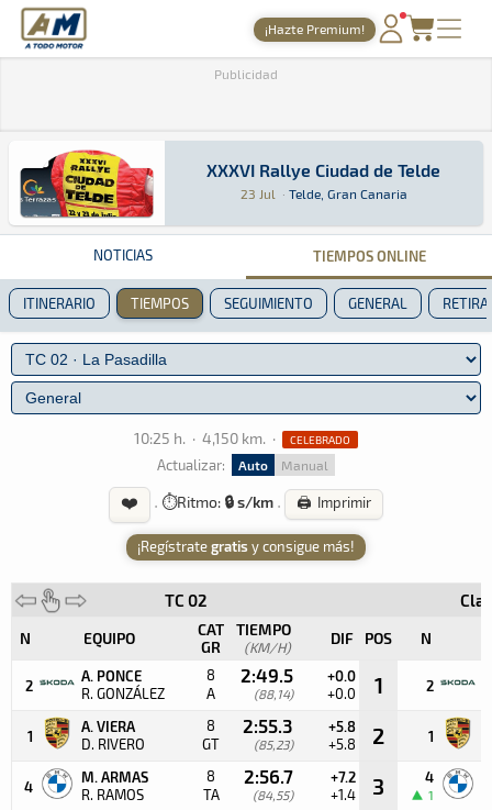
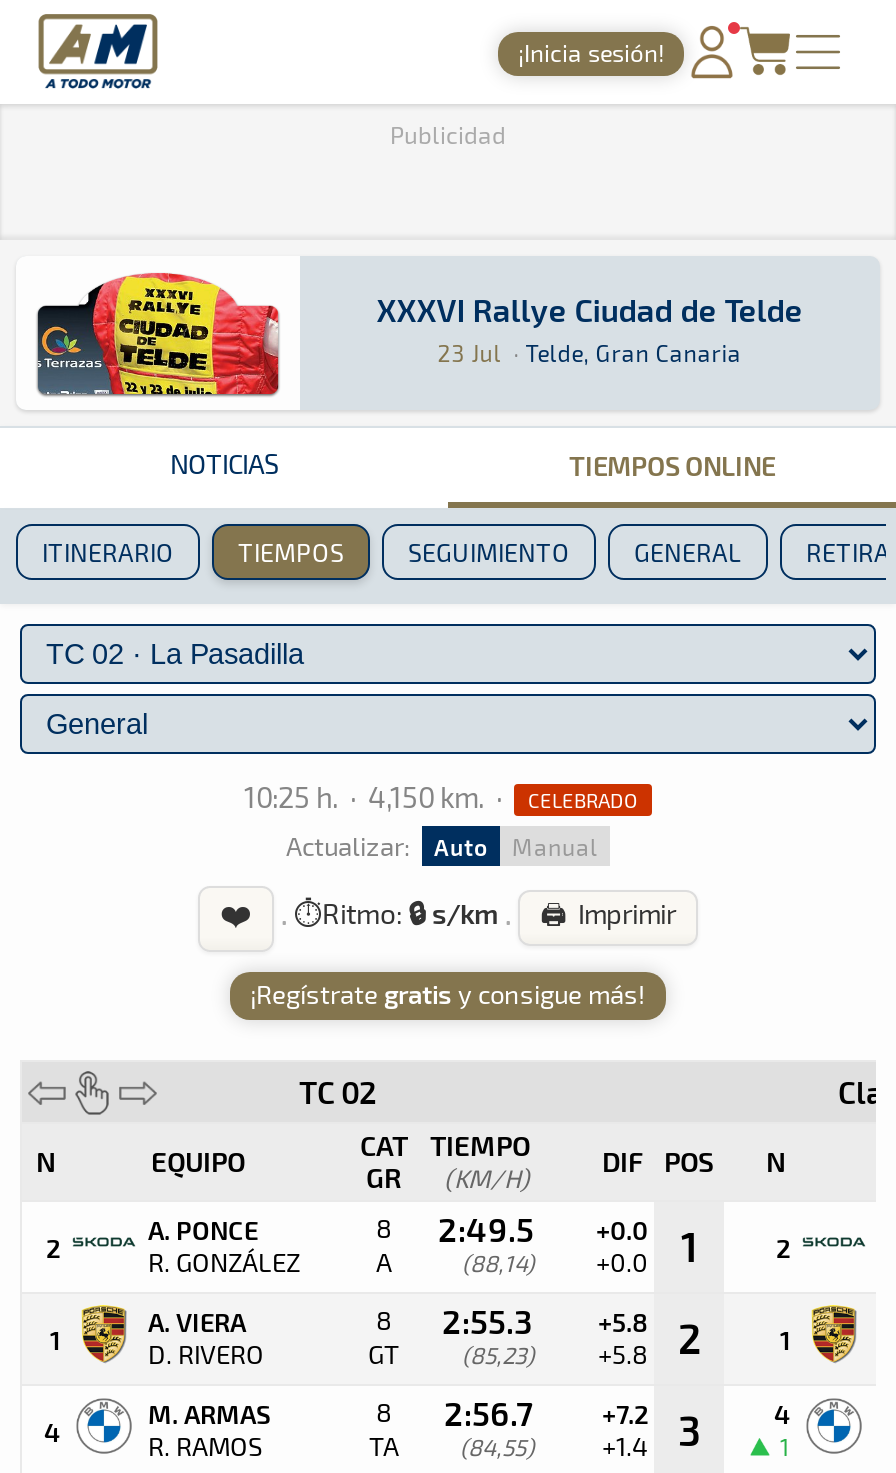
- ¡Hazte Premium!
+ ¡Inicia sesión!
